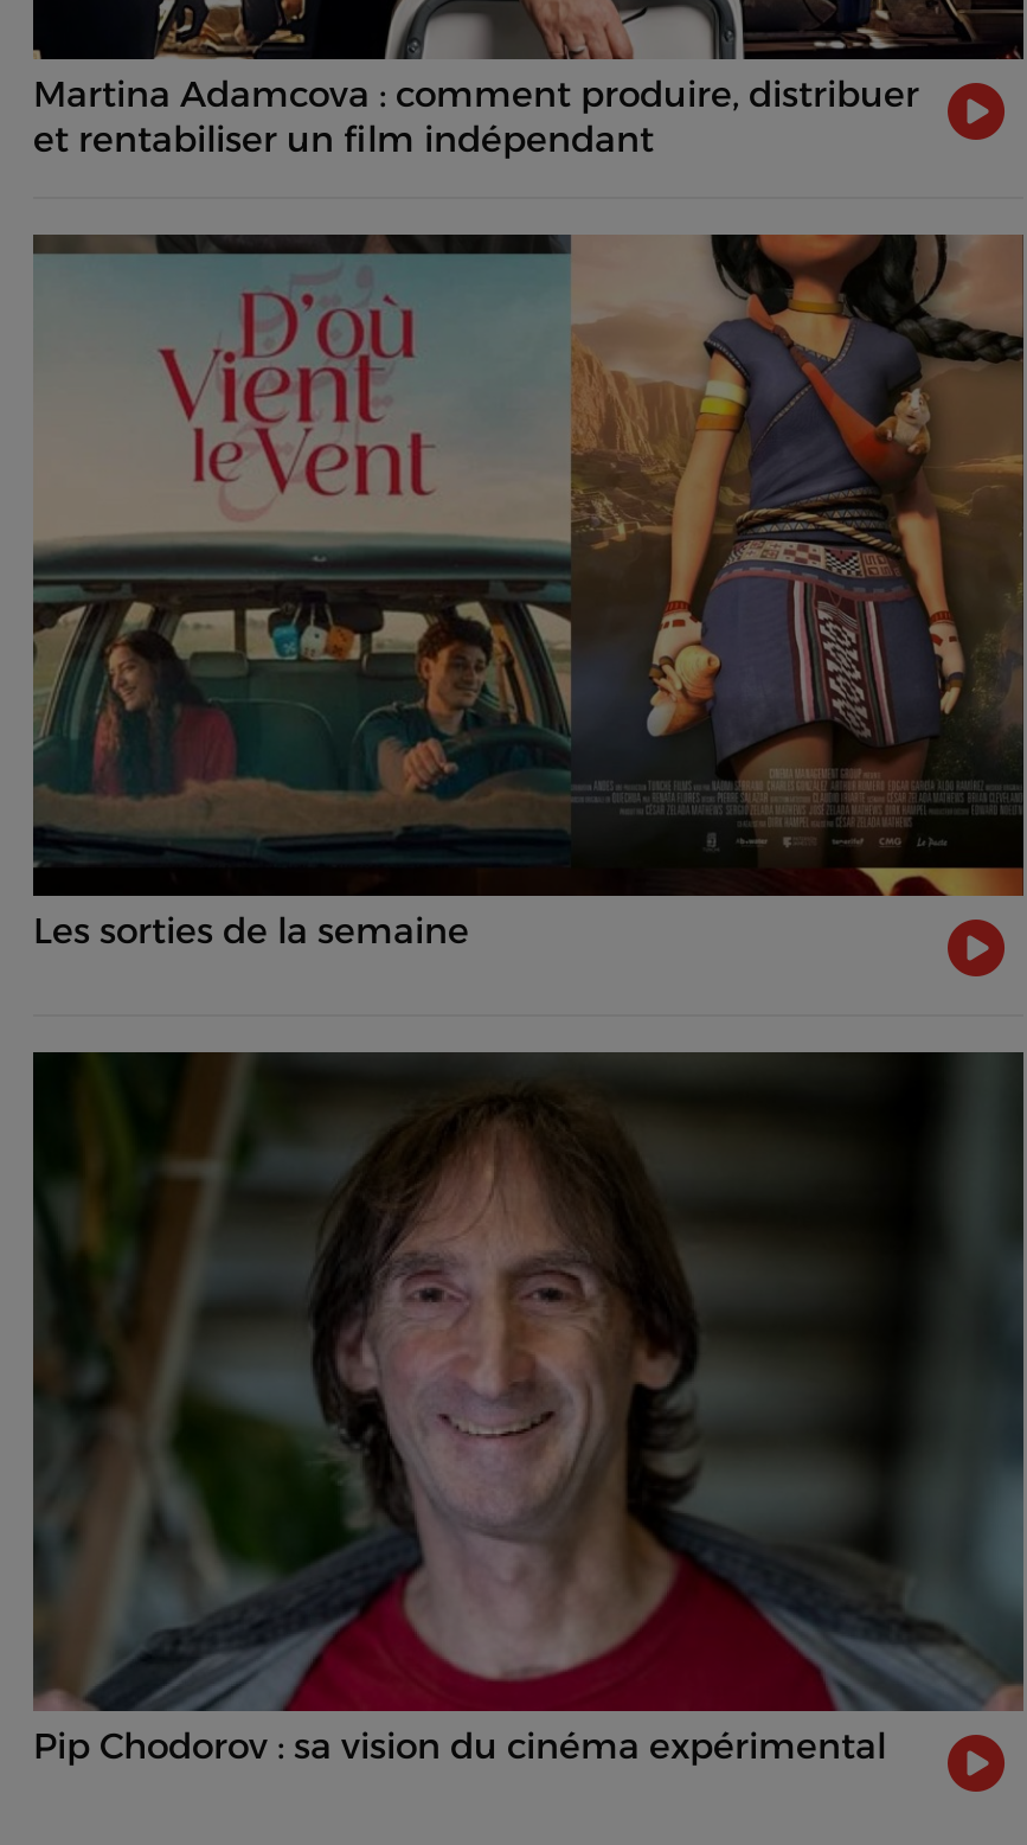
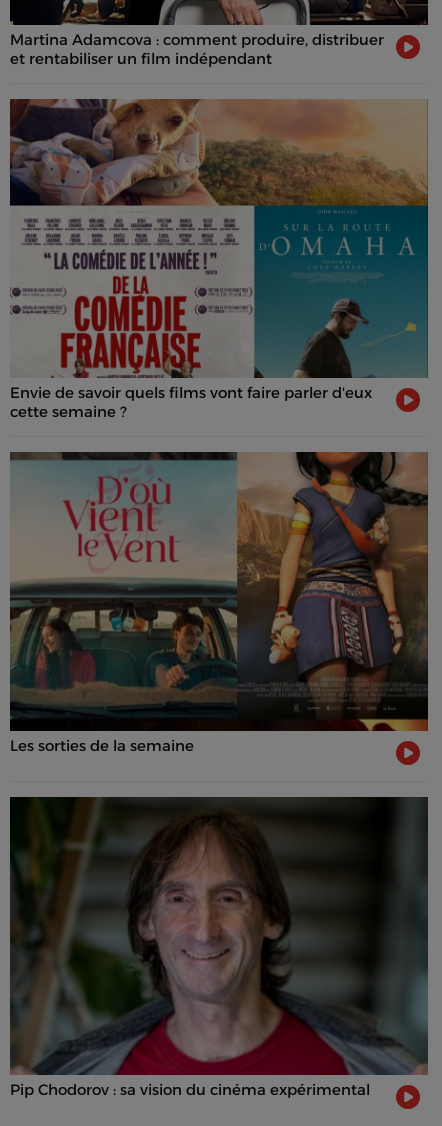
+ [image]
+ Envie de savoir quels films vont faire parler d'eux
+ cette semaine ?
